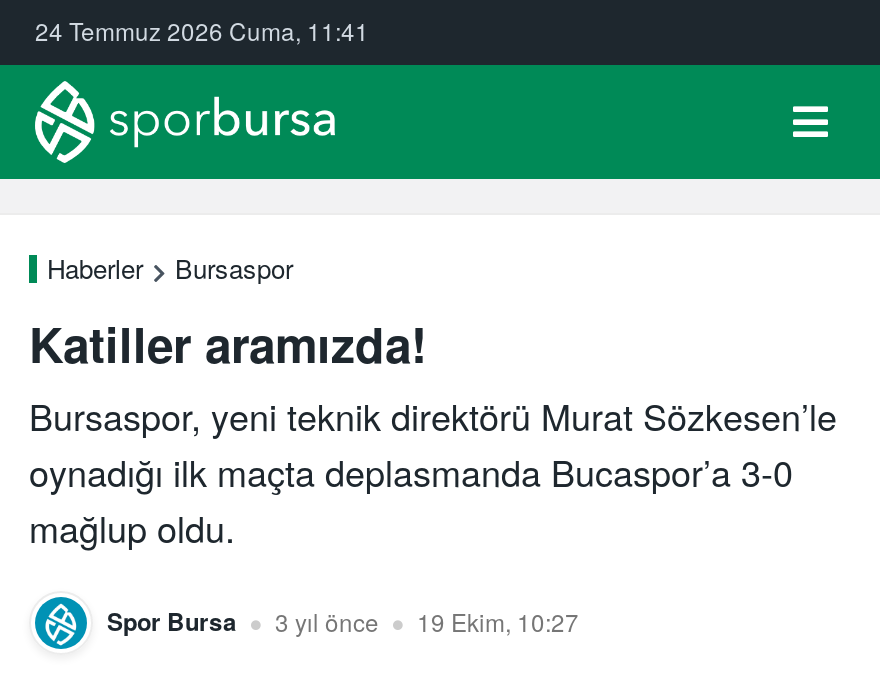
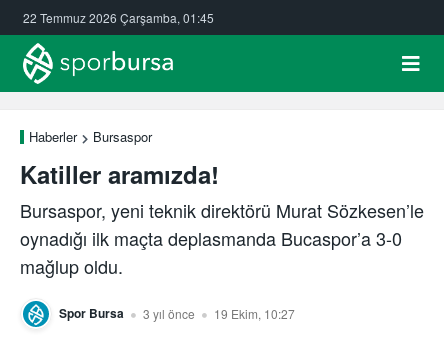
- 24 Temmuz 2026 Cuma, 11:41
+ 22 Temmuz 2026 Çarşamba, 01:45
